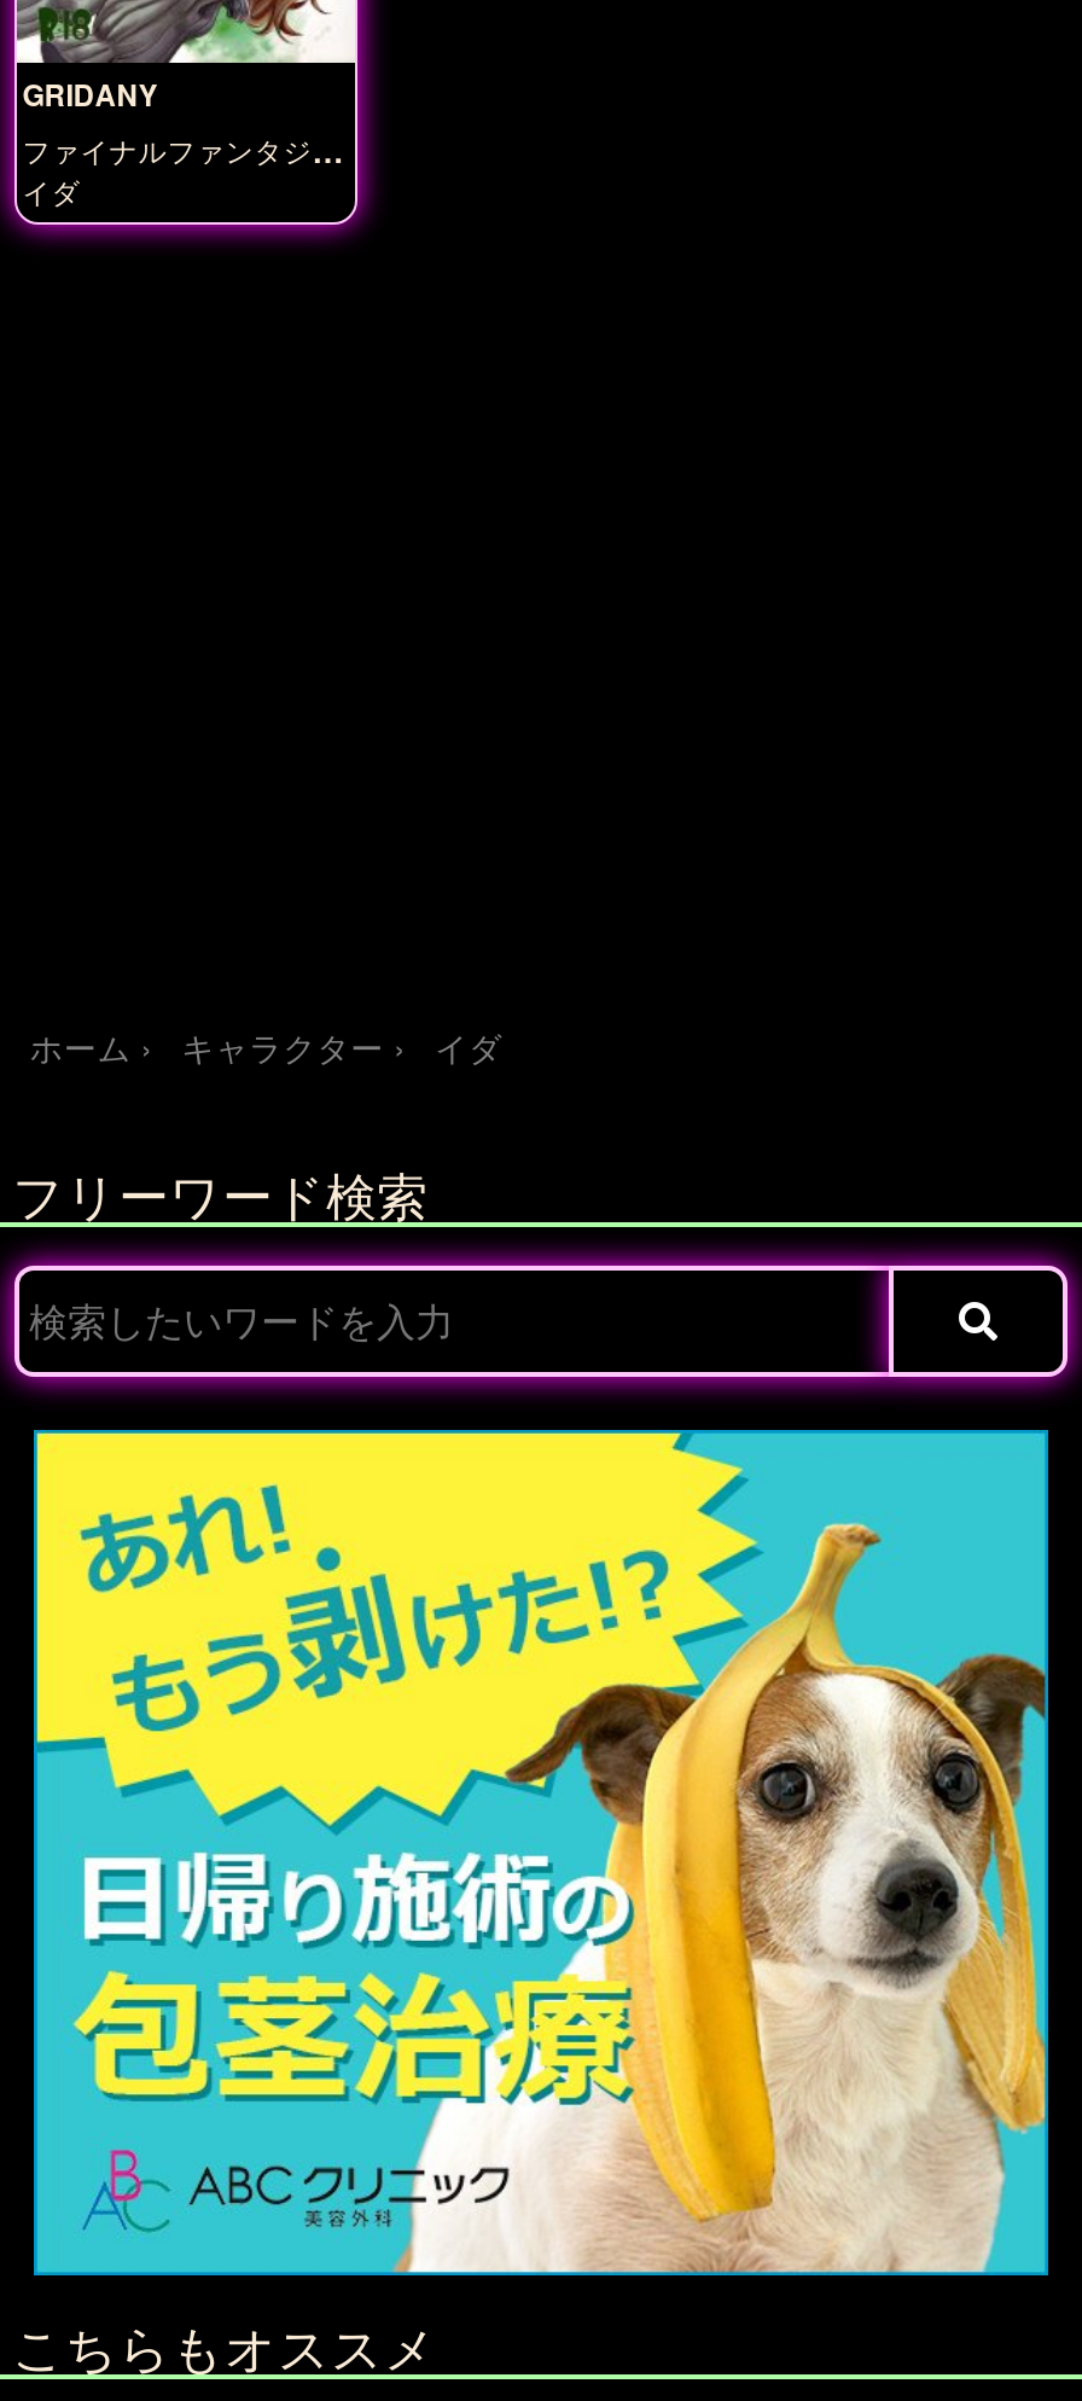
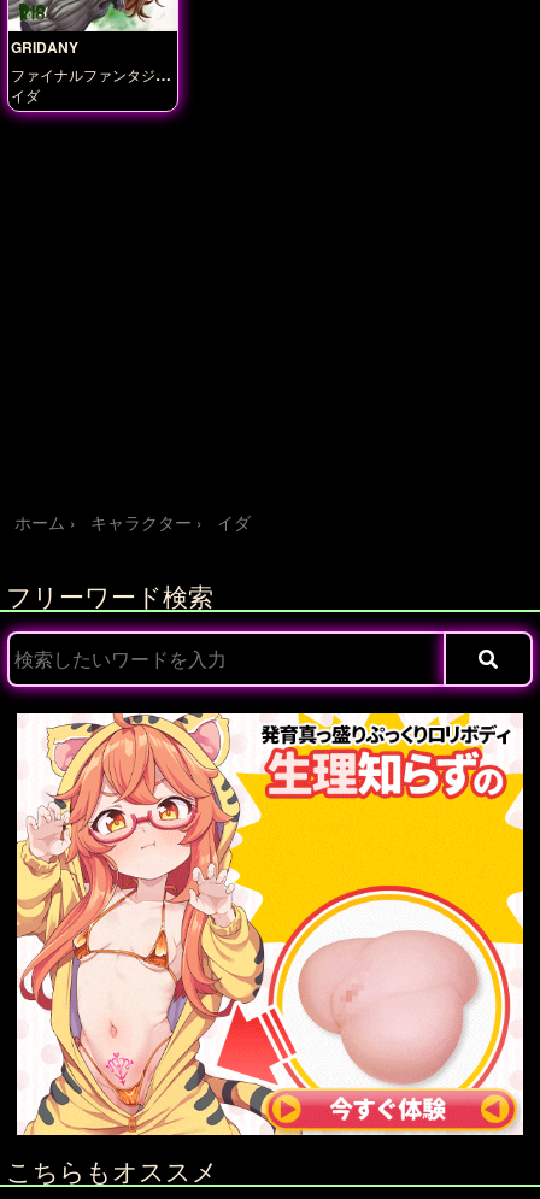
- [image]
+ [image]
